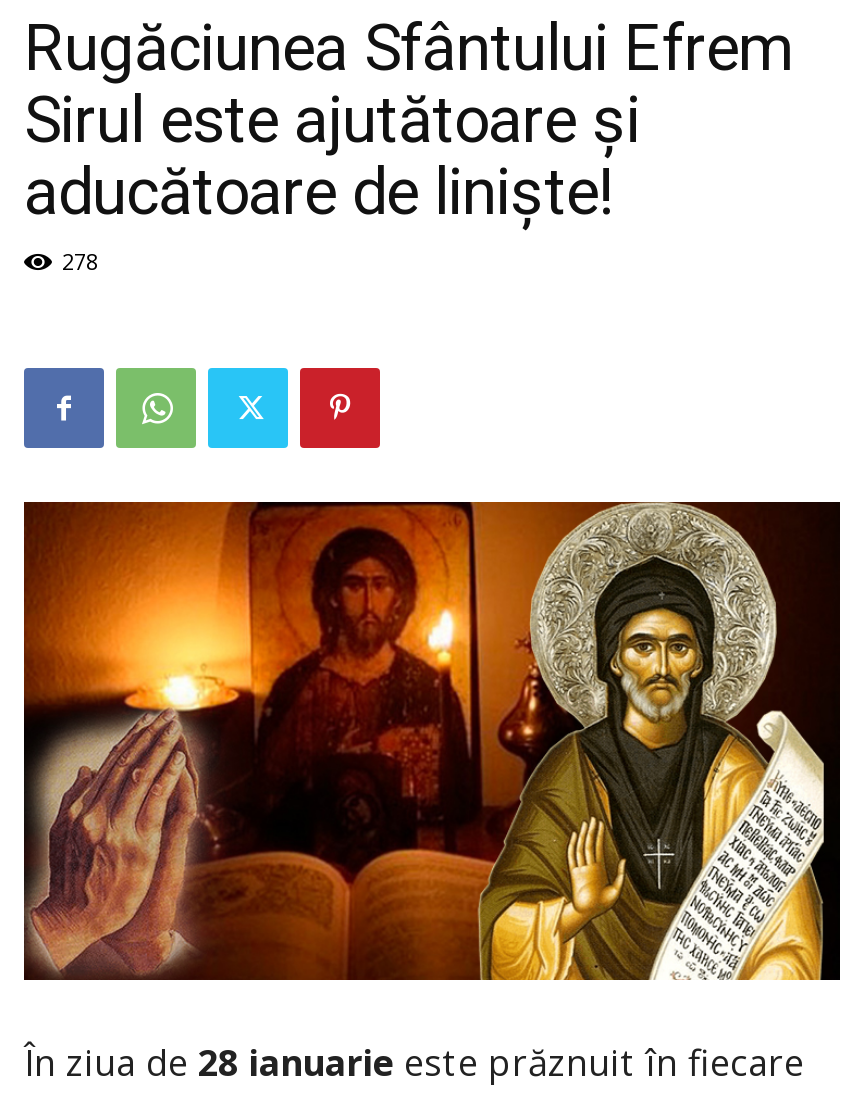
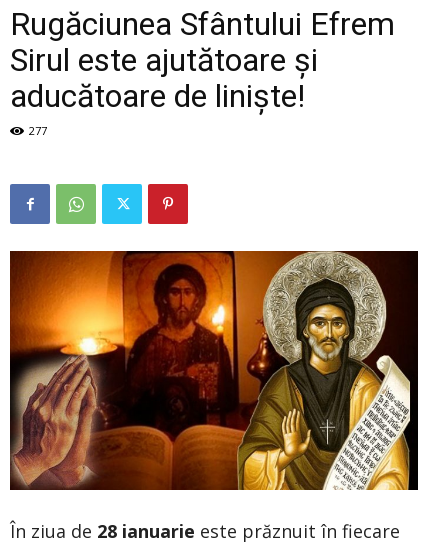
- 278
+ 277
